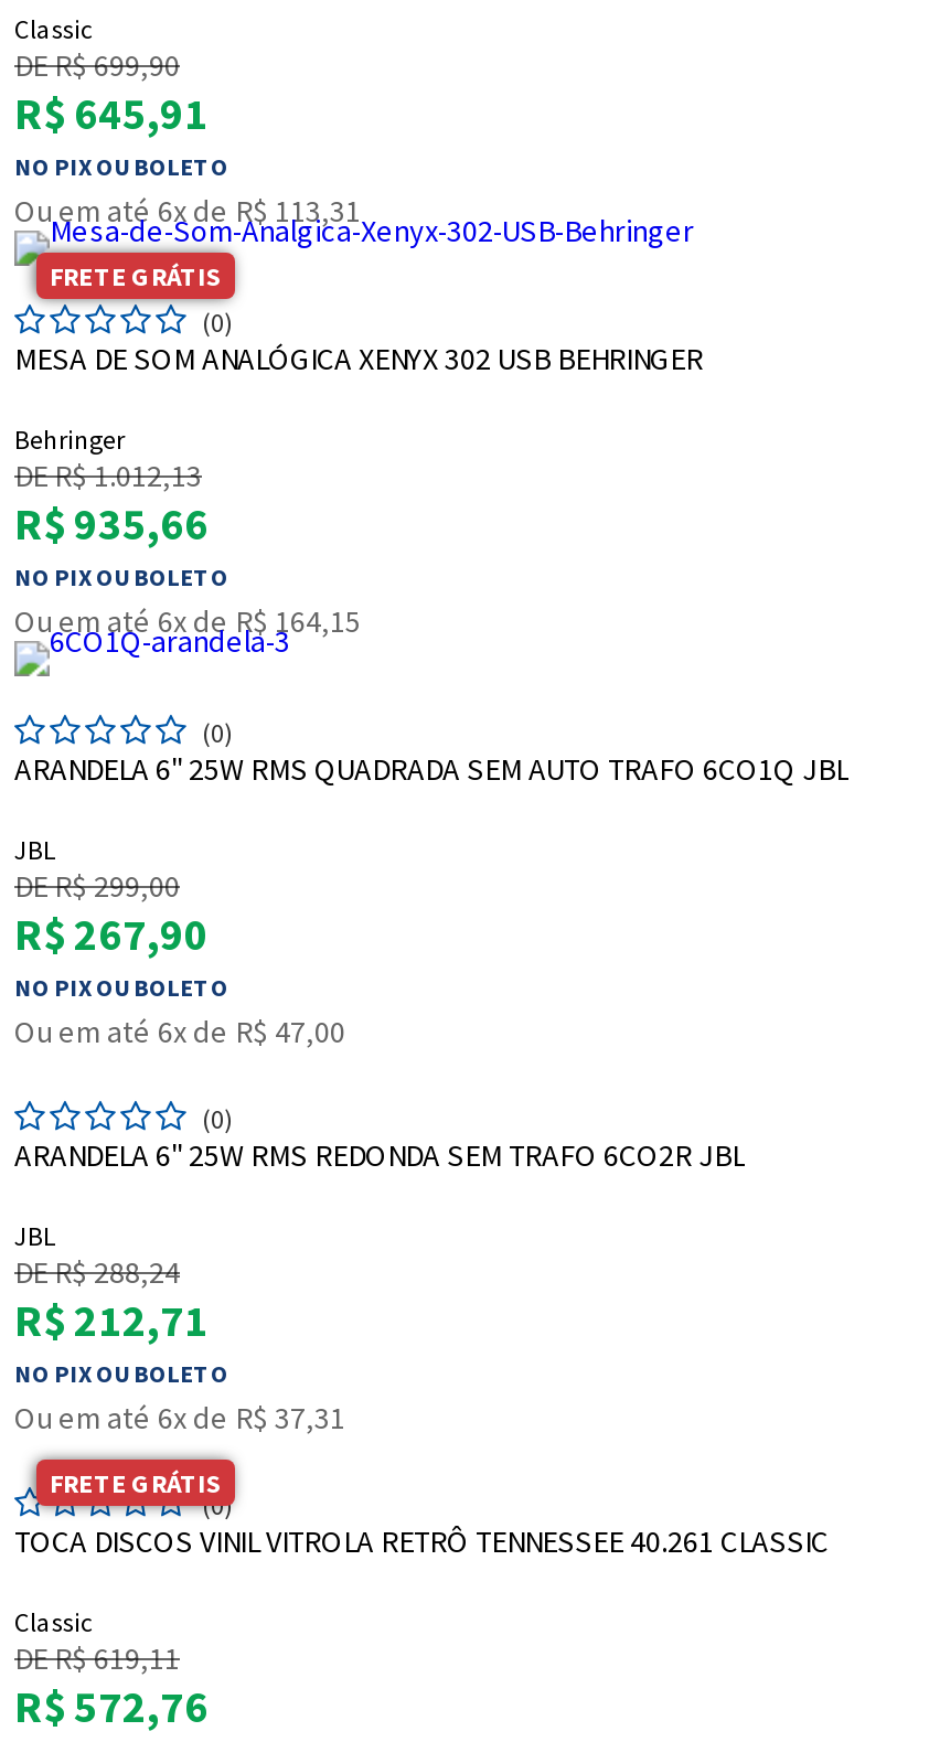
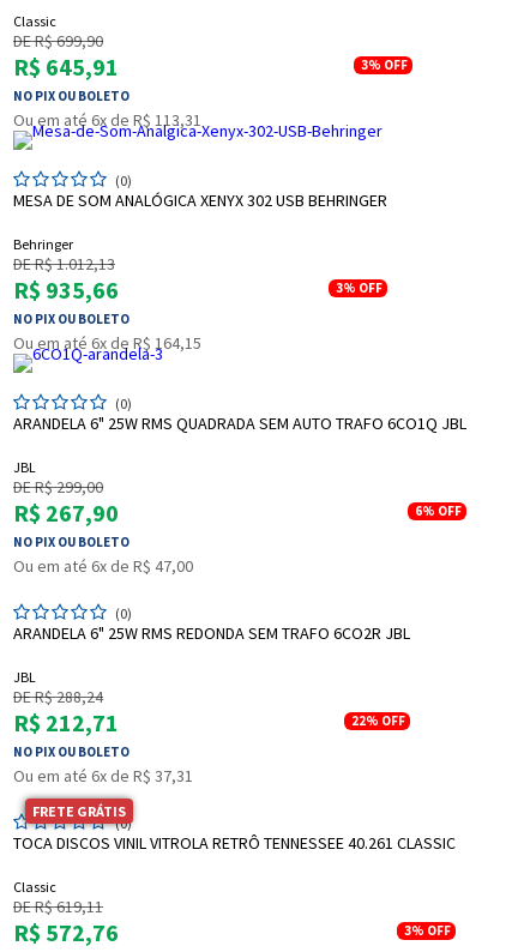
+ 3%OFF

- FRETE GRÁTIS

+ 3%OFF

+ 6%OFF

+ 22%OFF

+ 3%OFF
